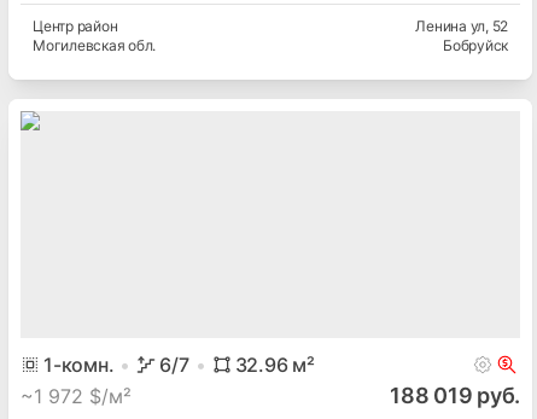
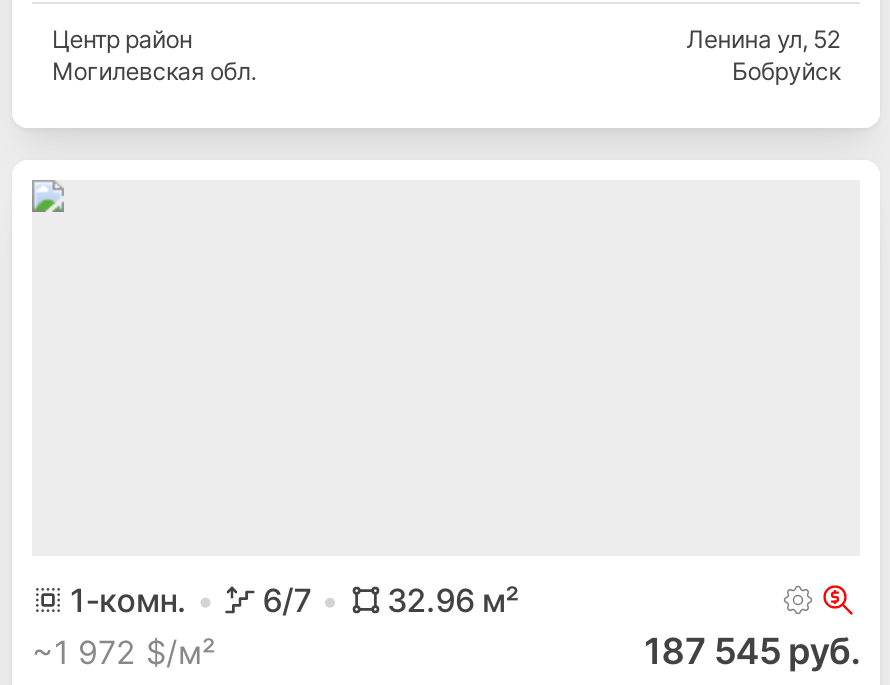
- 188 019 руб.
+ 187 545 руб.
